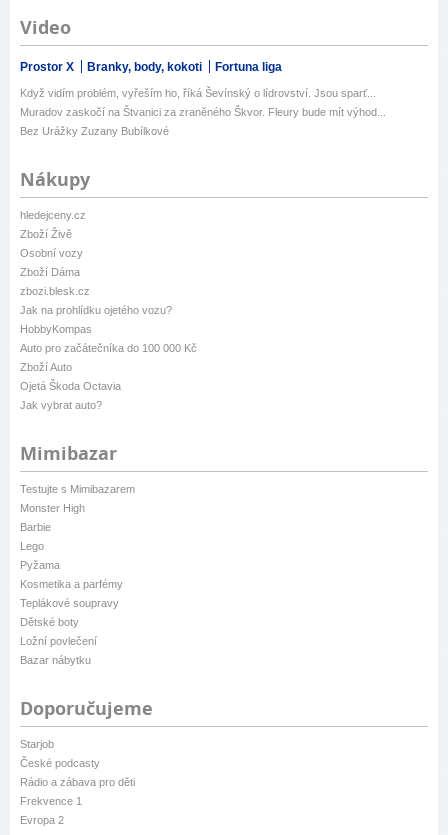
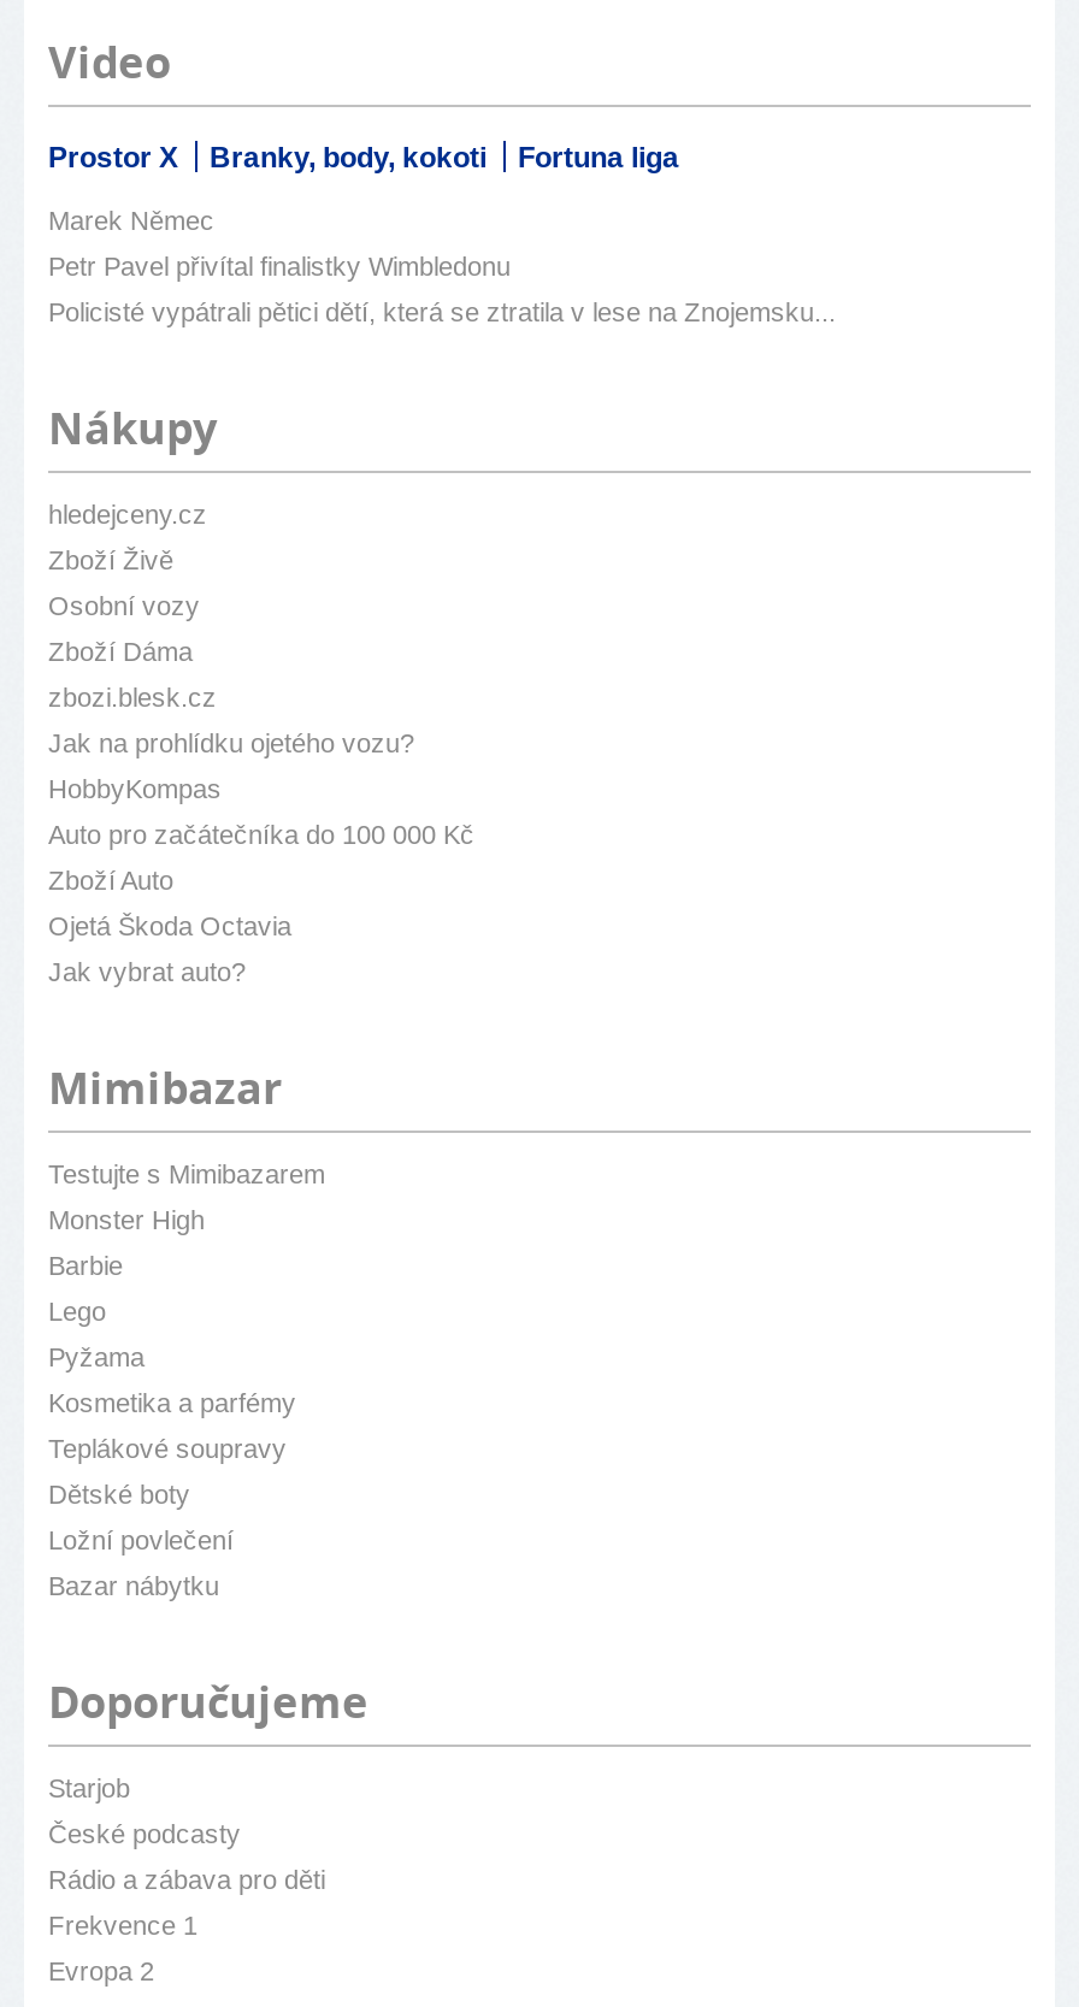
- Když vidím problém, vyřeším ho, říká Ševínský o lídrovství. Jsou sparť...
+ Marek Němec

- Muradov zaskočí na Štvanici za zraněného Škvor. Fleury bude mít výhod...
+ Petr Pavel přivítal finalistky Wimbledonu

- Bez Urážky Zuzany Bubílkové
+ Policisté vypátrali pětici dětí, která se ztratila v lese na Znojemsku...
